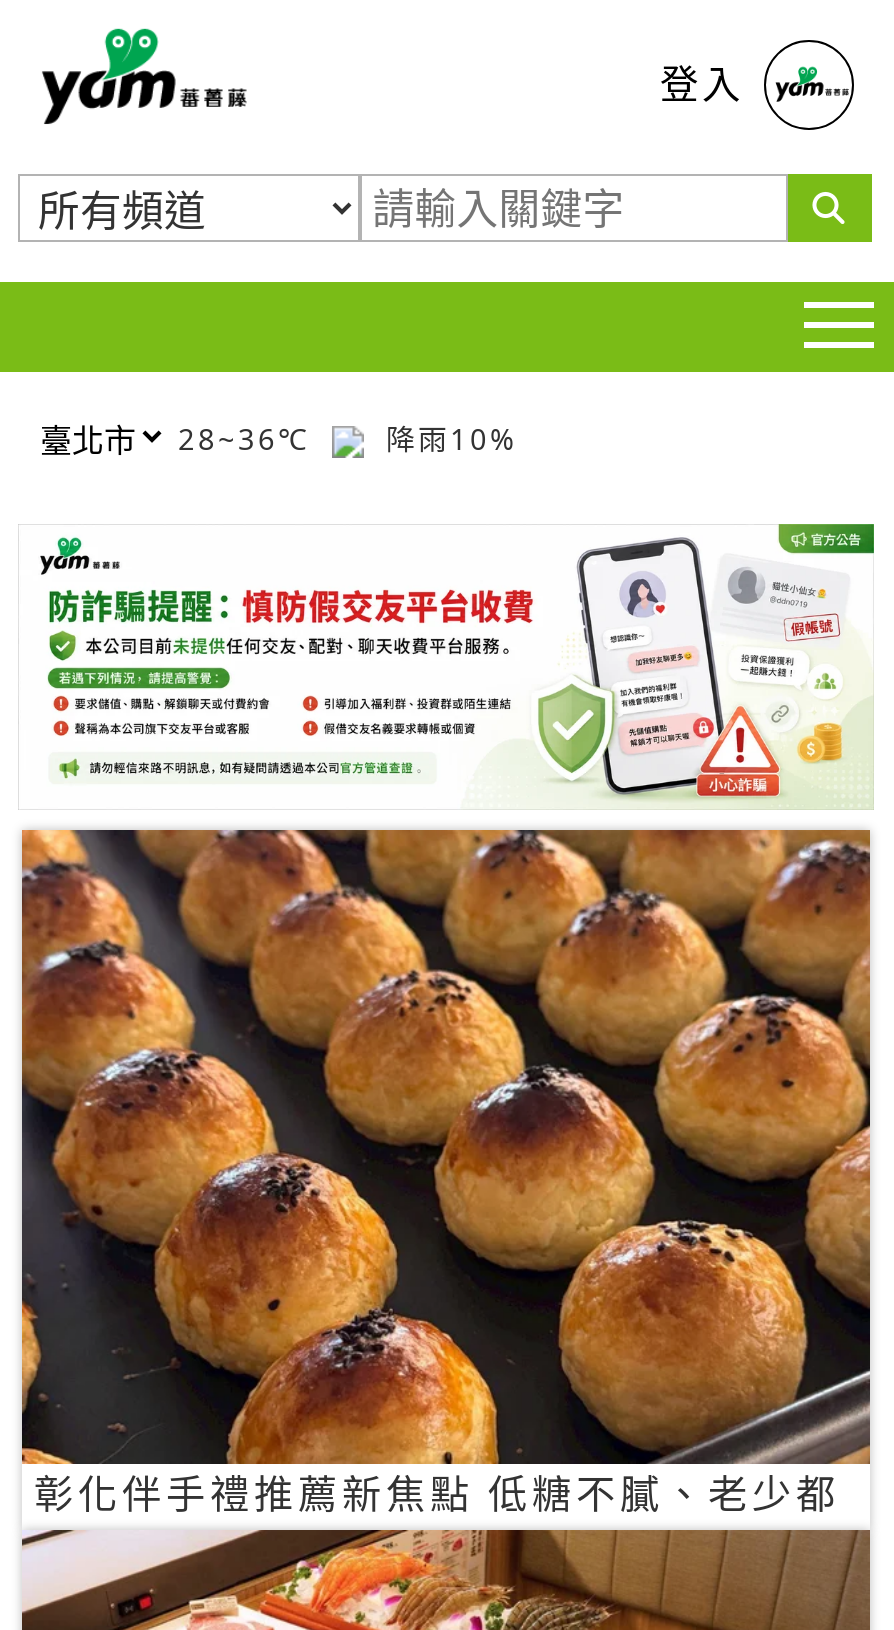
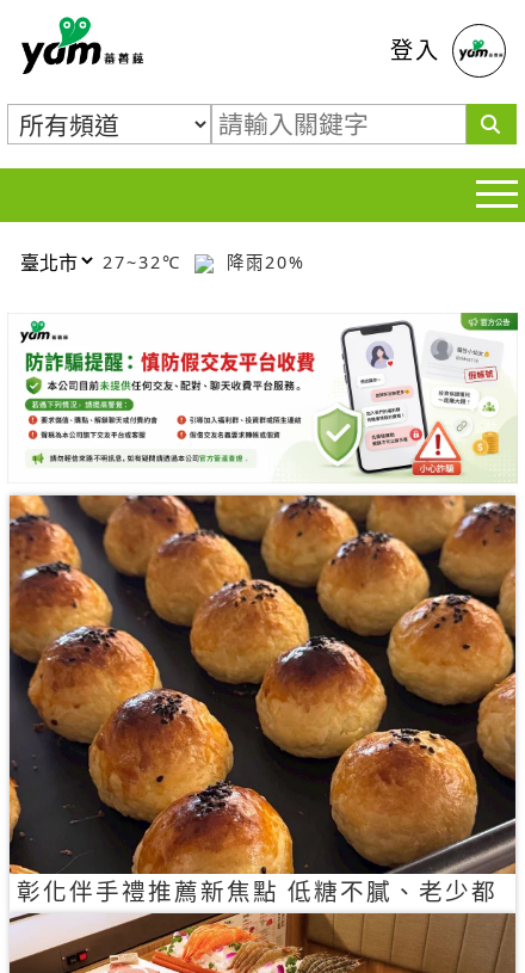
- 28~36℃
+ 27~32℃

- 降雨10%
+ 降雨20%
